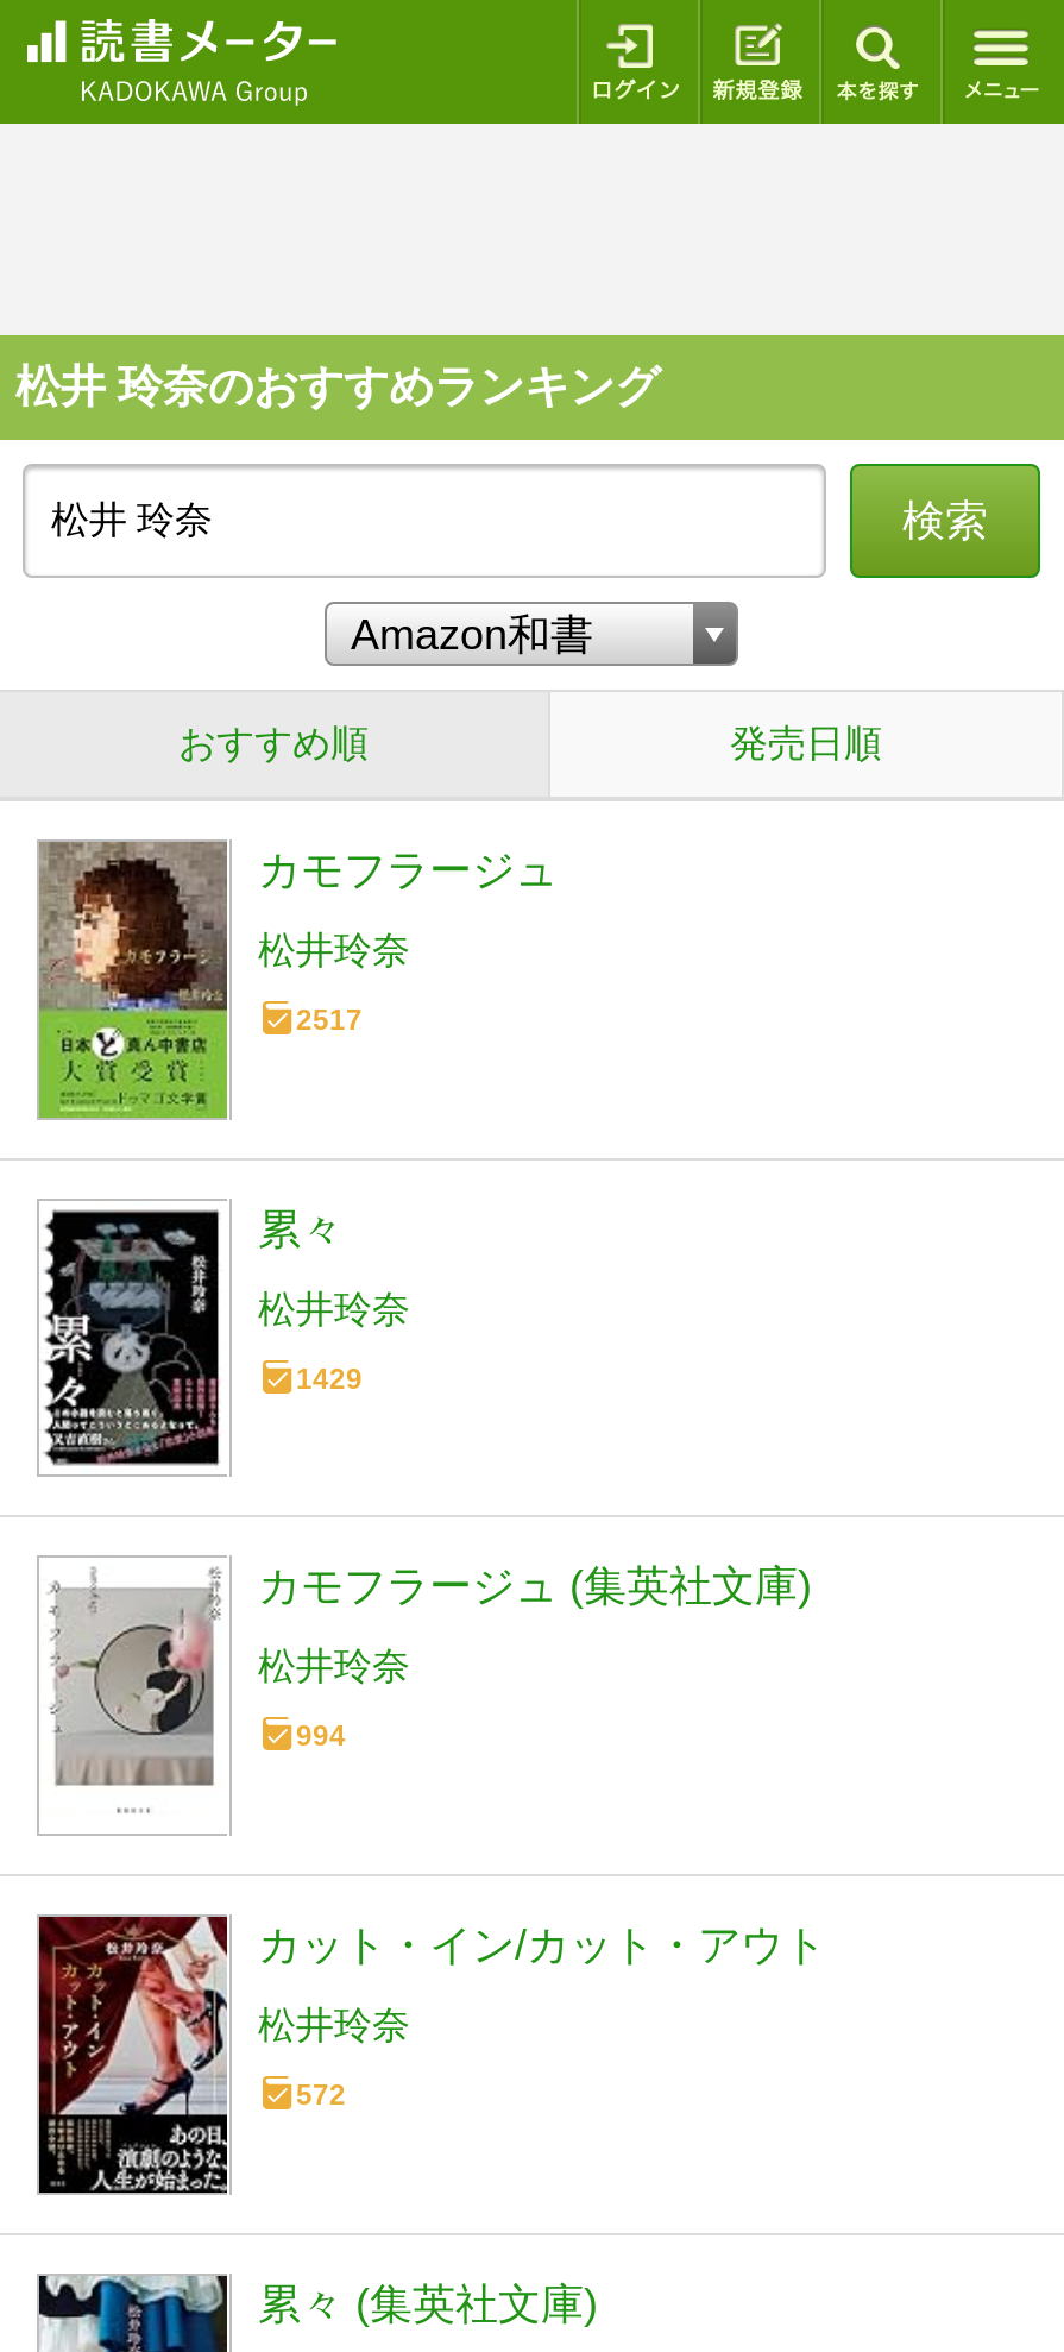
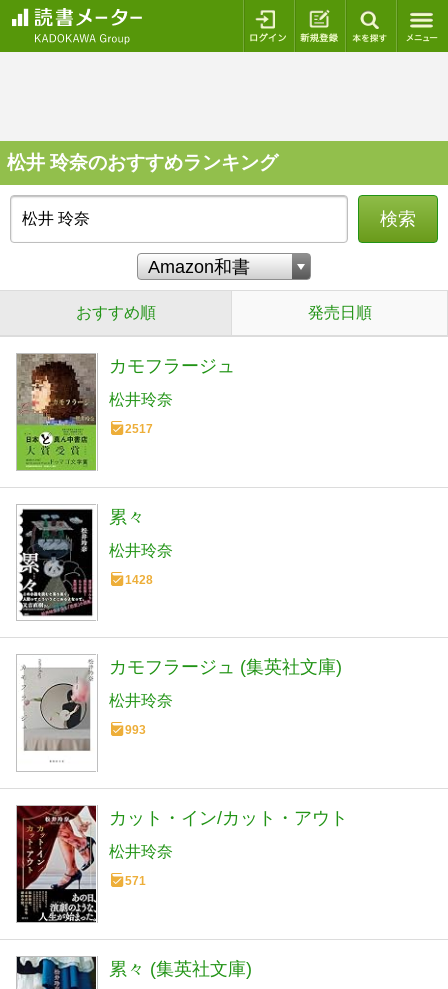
- 1429
+ 1428

- 994
+ 993

- 572
+ 571
